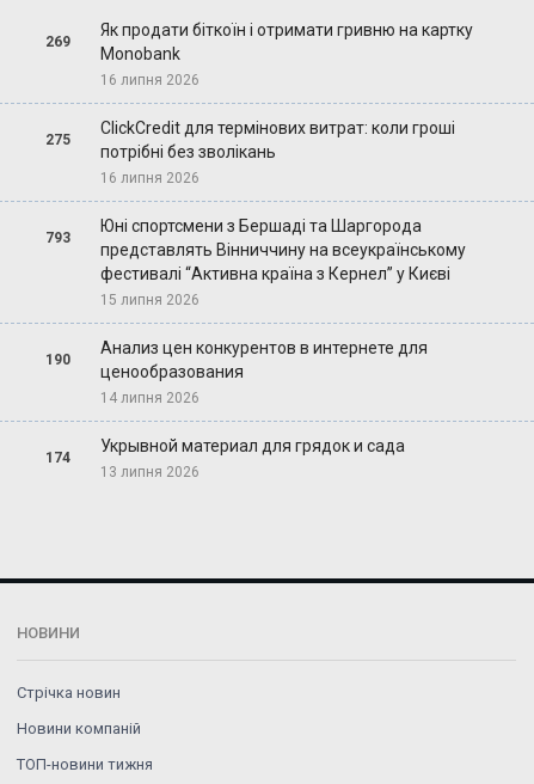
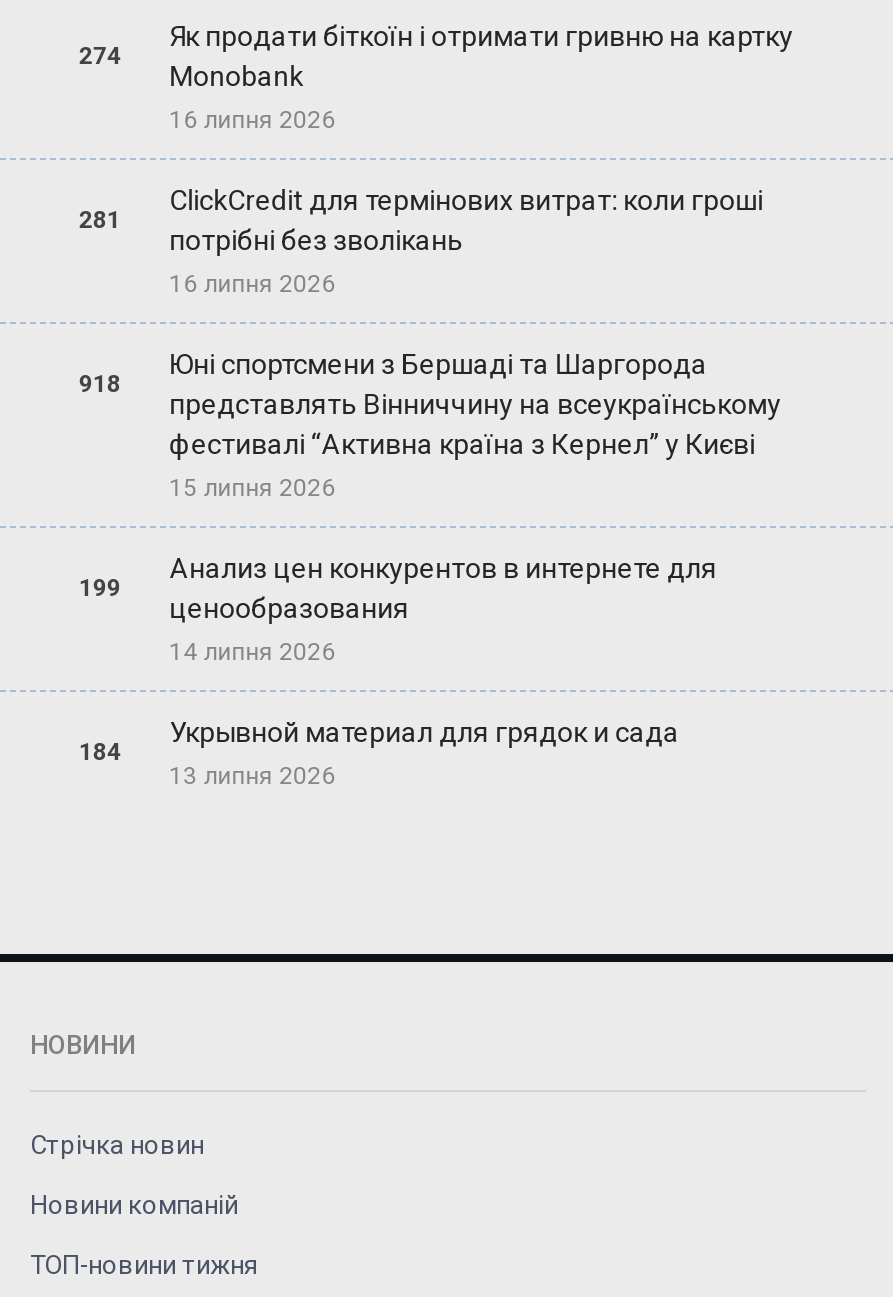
- 269
+ 274

- 275
+ 281

- 793
+ 918

- 190
+ 199

- 174
+ 184
